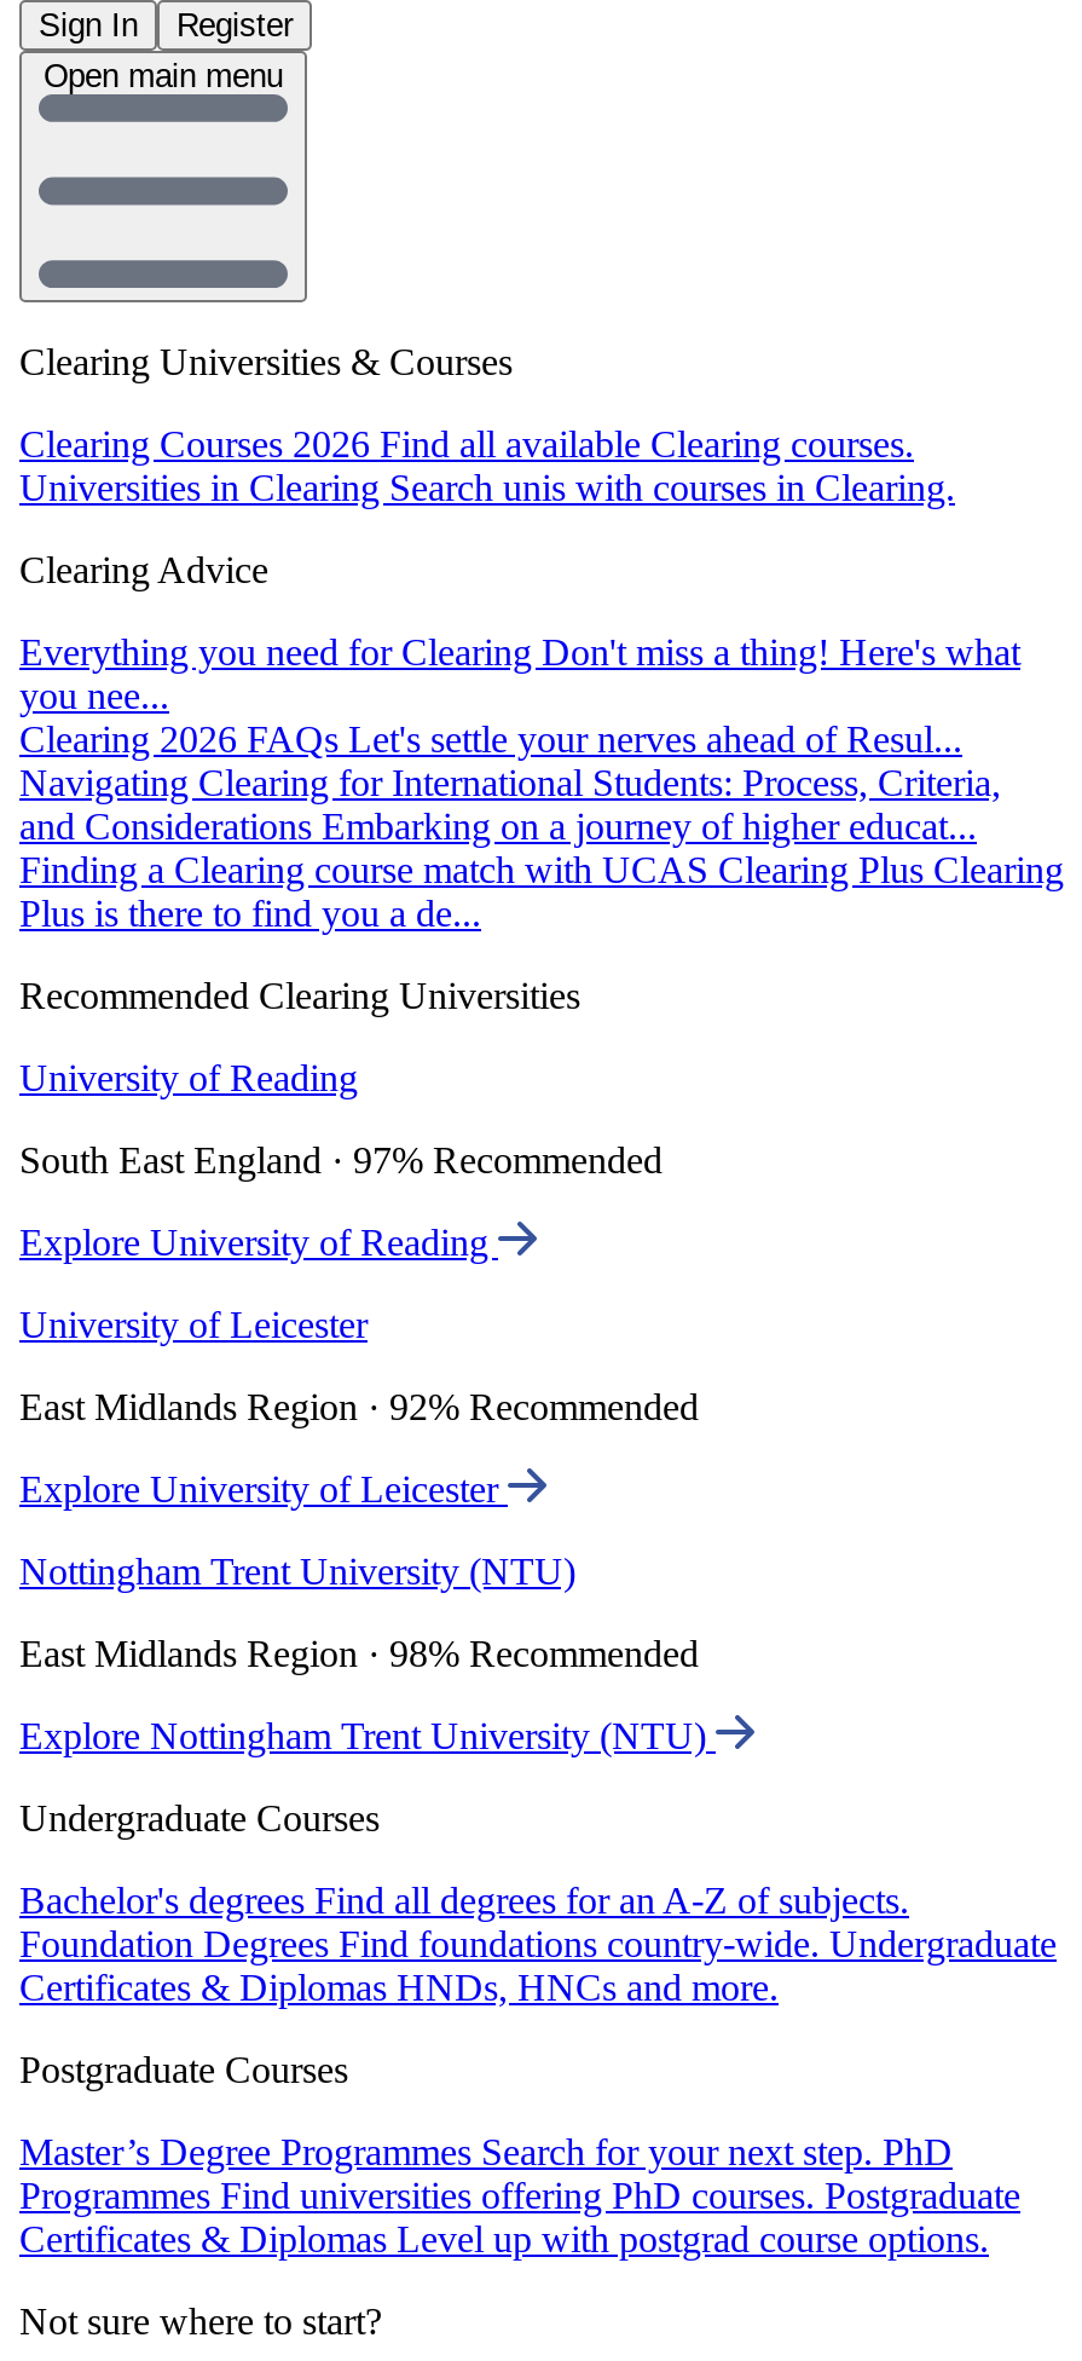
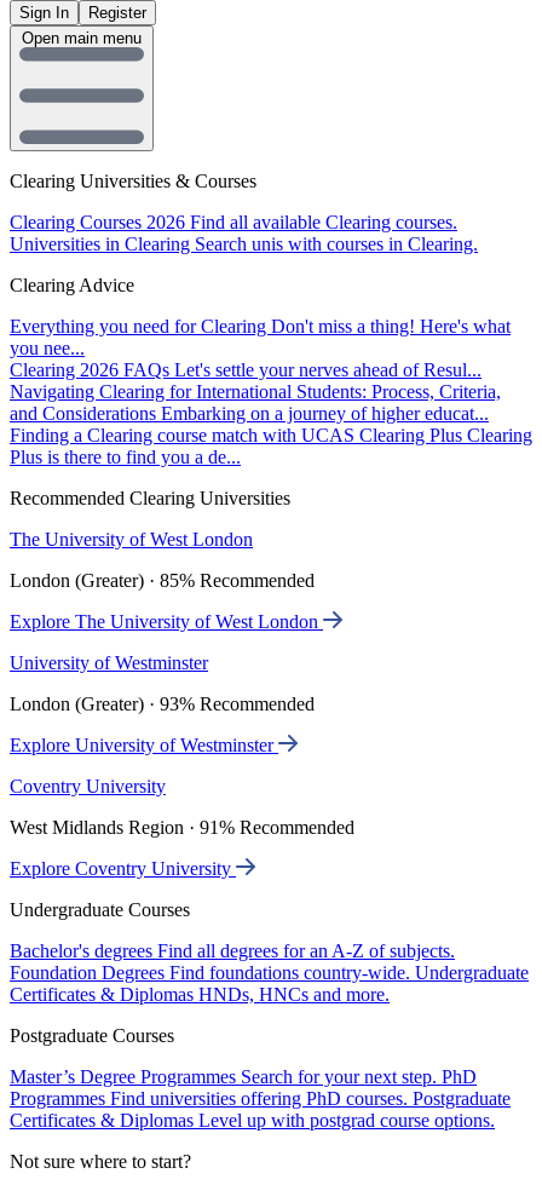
- University of Reading
+ The University of West London

- South East England · 97% Recommended
+ London (Greater) · 85% Recommended

- Explore University of Reading
+ Explore The University of West London

- University of Leicester
+ University of Westminster

- East Midlands Region · 92% Recommended
+ London (Greater) · 93% Recommended

- Explore University of Leicester
+ Explore University of Westminster

- Nottingham Trent University (NTU)
+ Coventry University

- East Midlands Region · 98% Recommended
+ West Midlands Region · 91% Recommended

- Explore Nottingham Trent University (NTU)
+ Explore Coventry University
